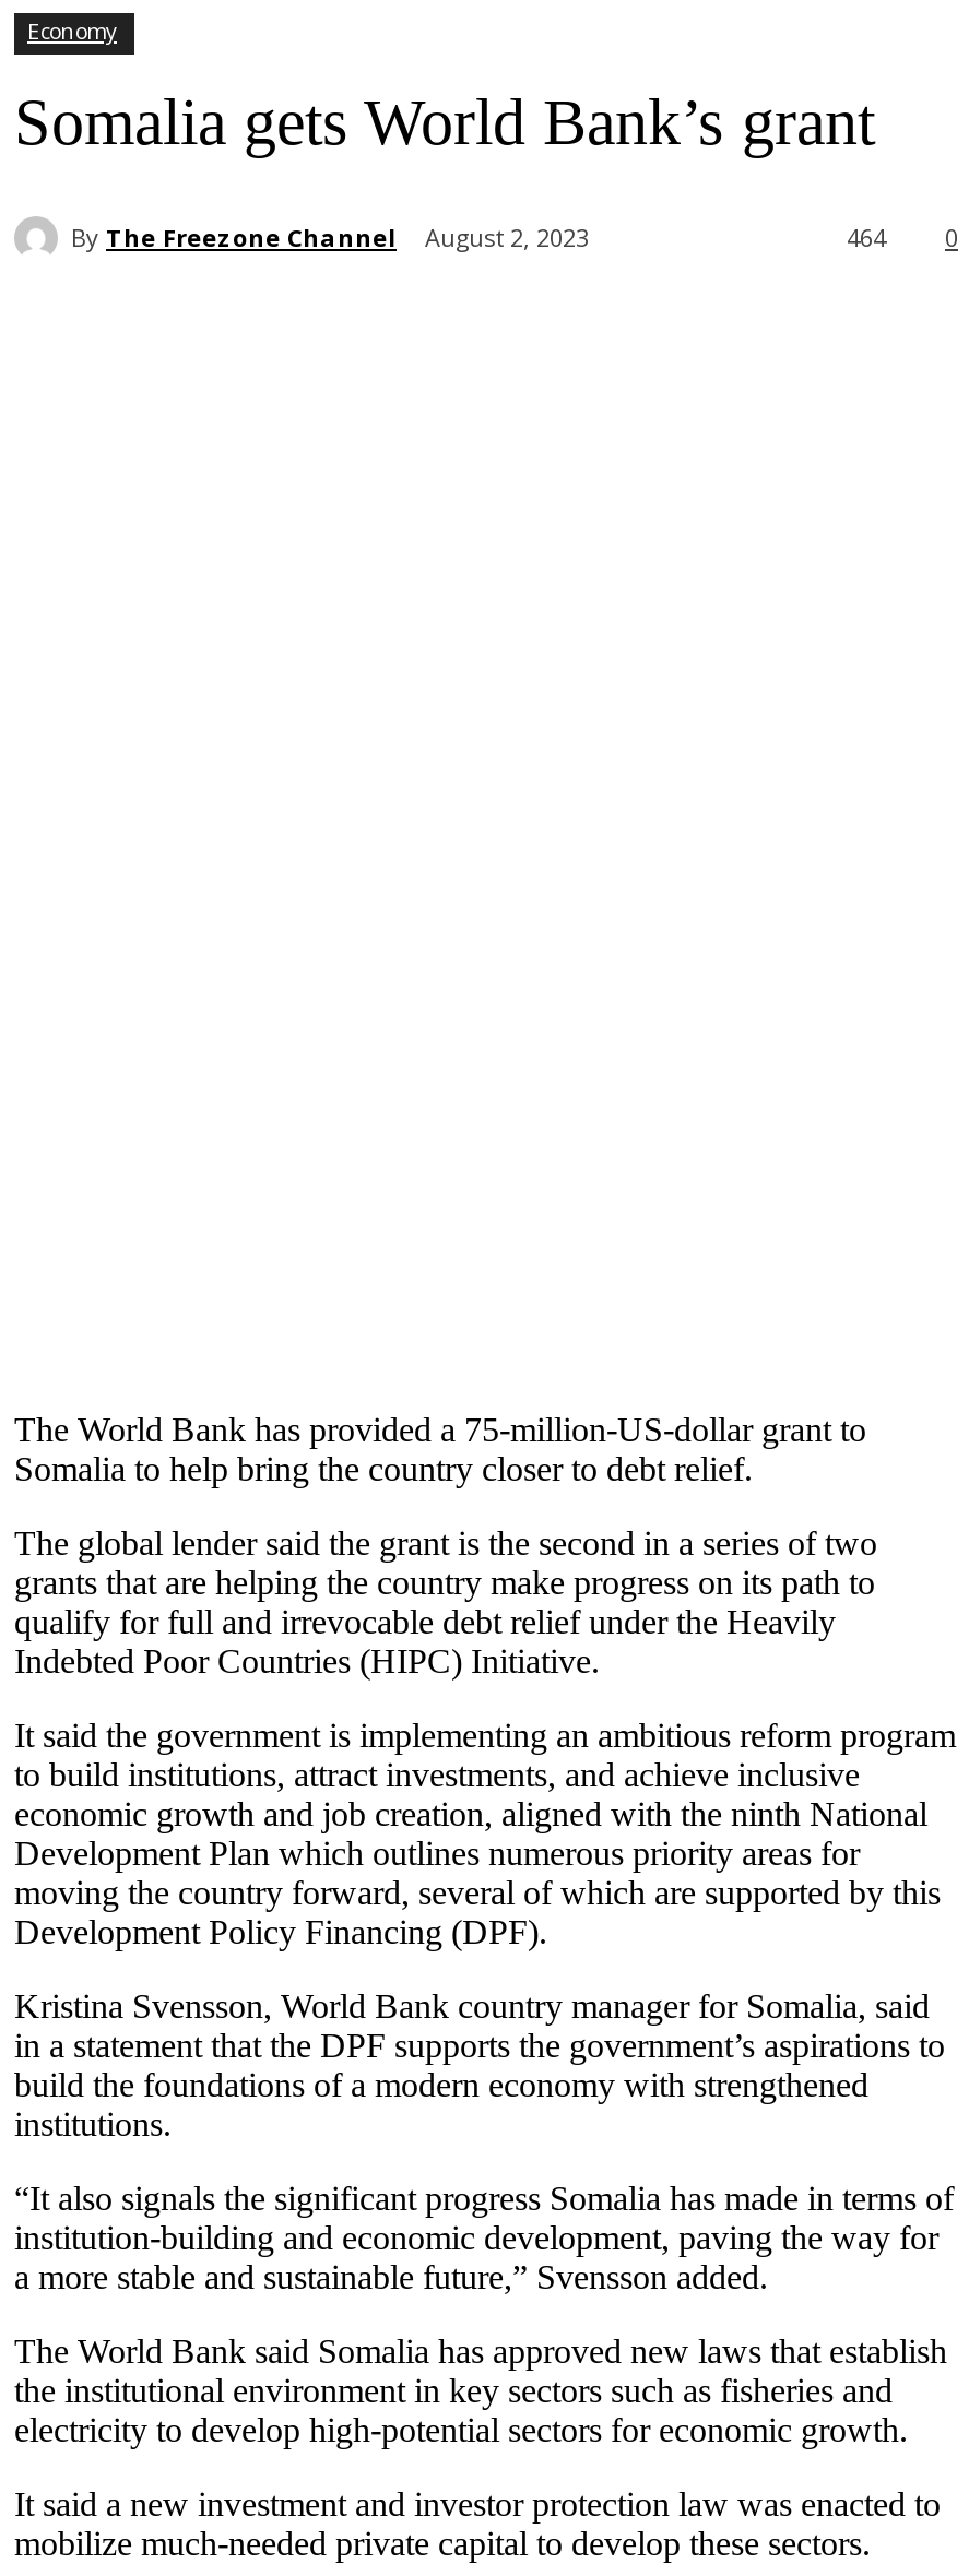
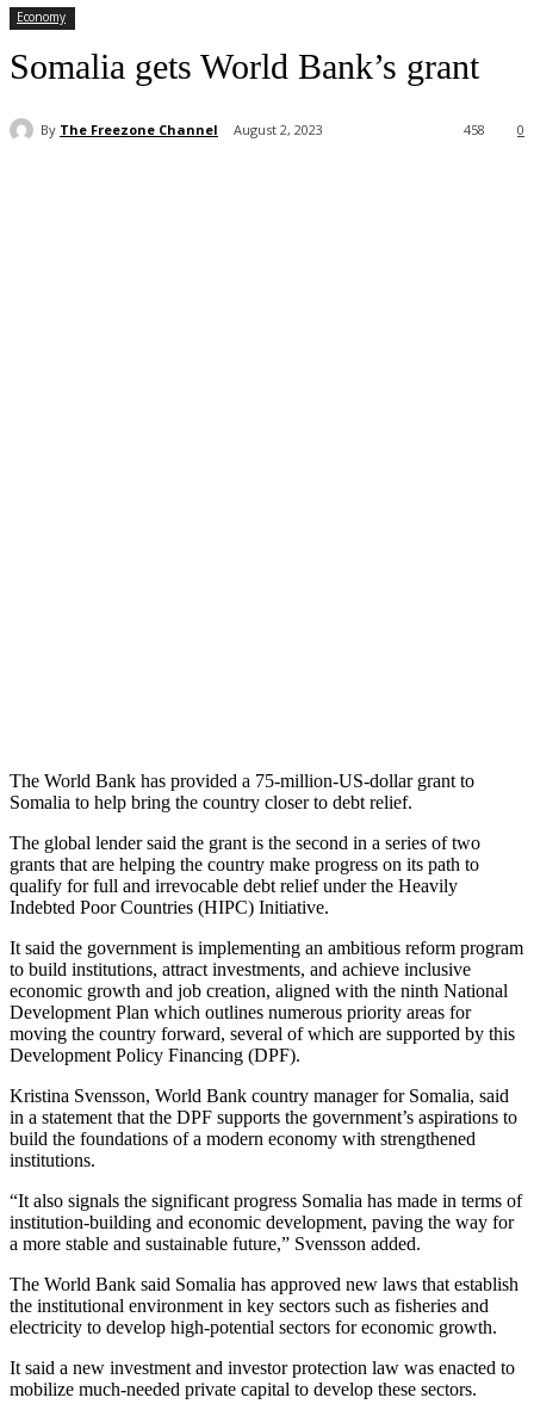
- 464 0
+ 458 0
